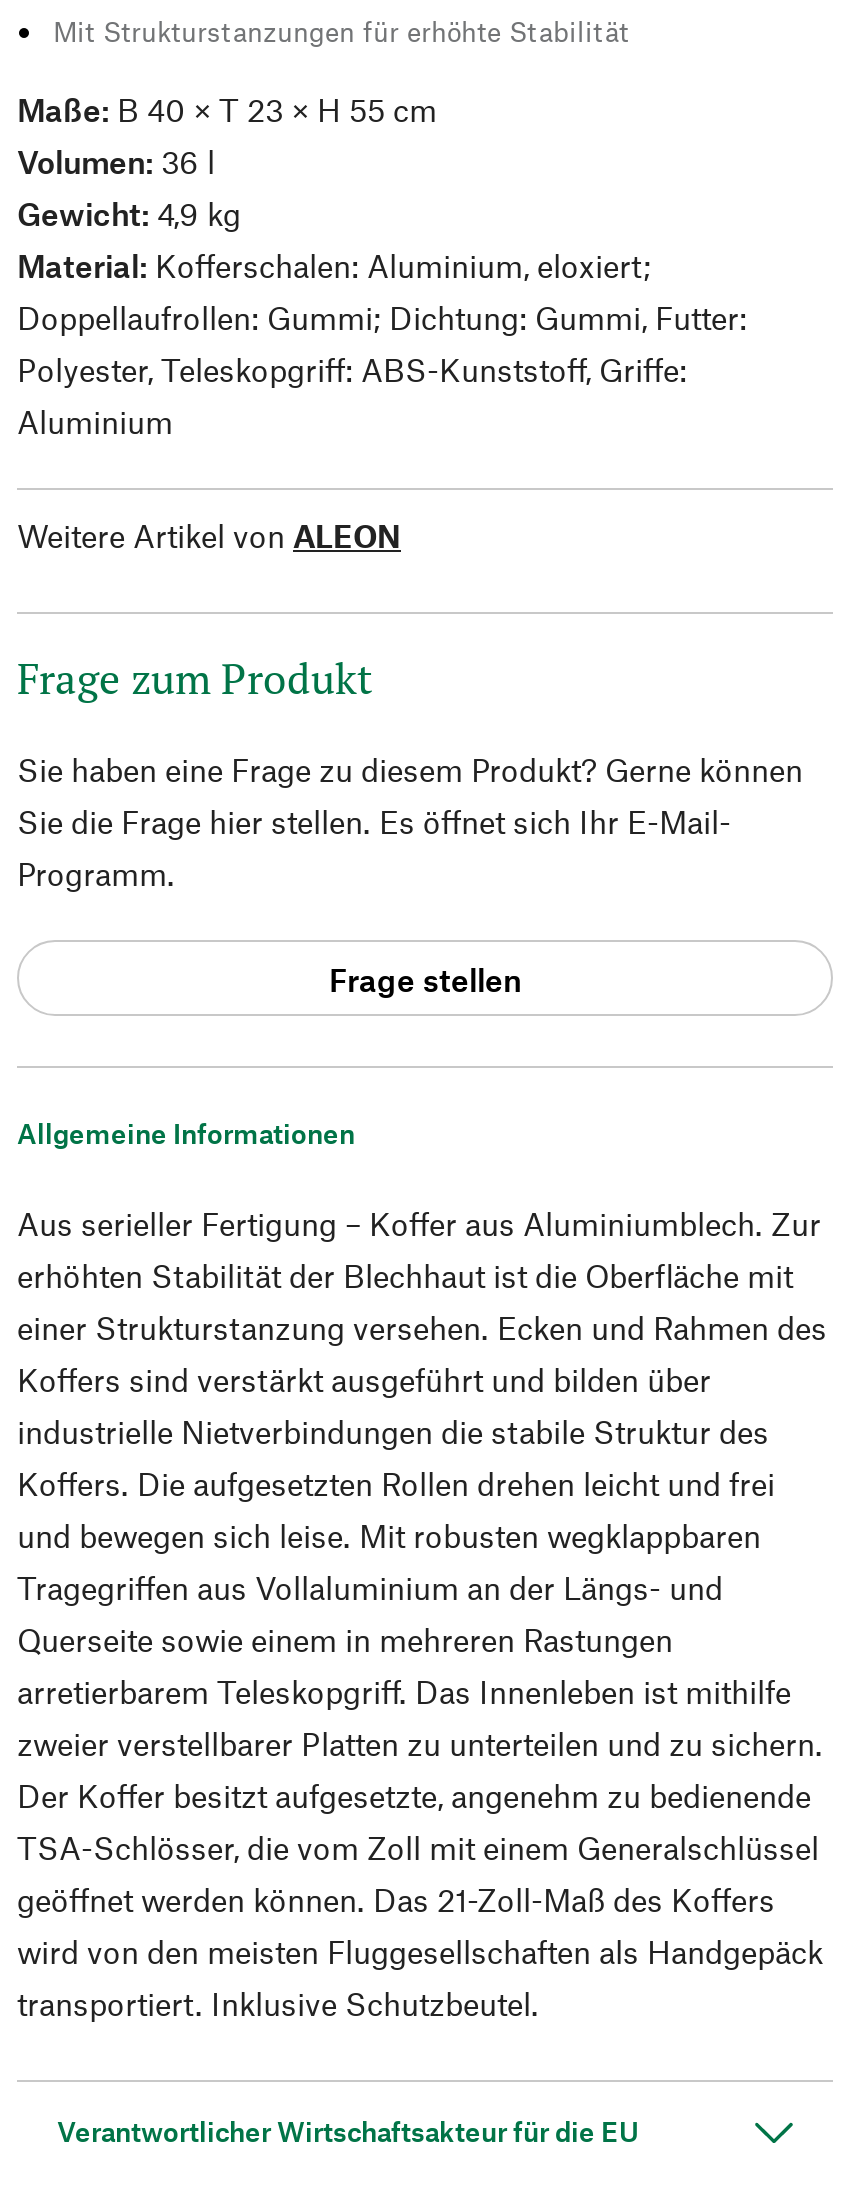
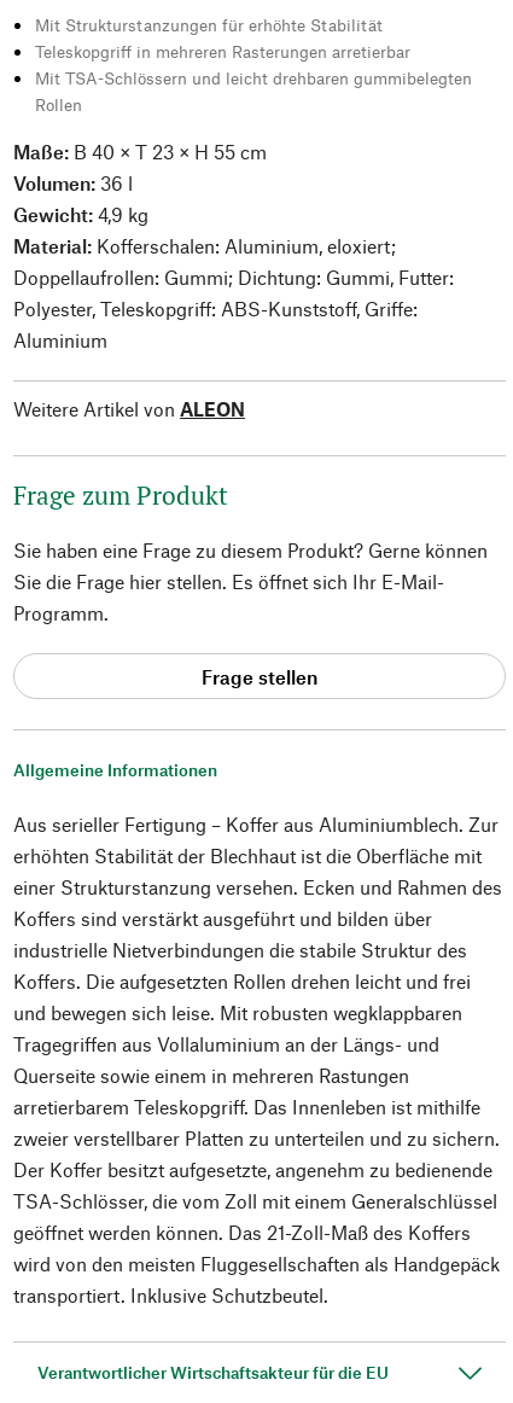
+ Teleskopgriff in mehreren Rasterungen arretierbar
+ Mit TSA-Schlössern und leicht drehbaren gummibelegten
+ Rollen
